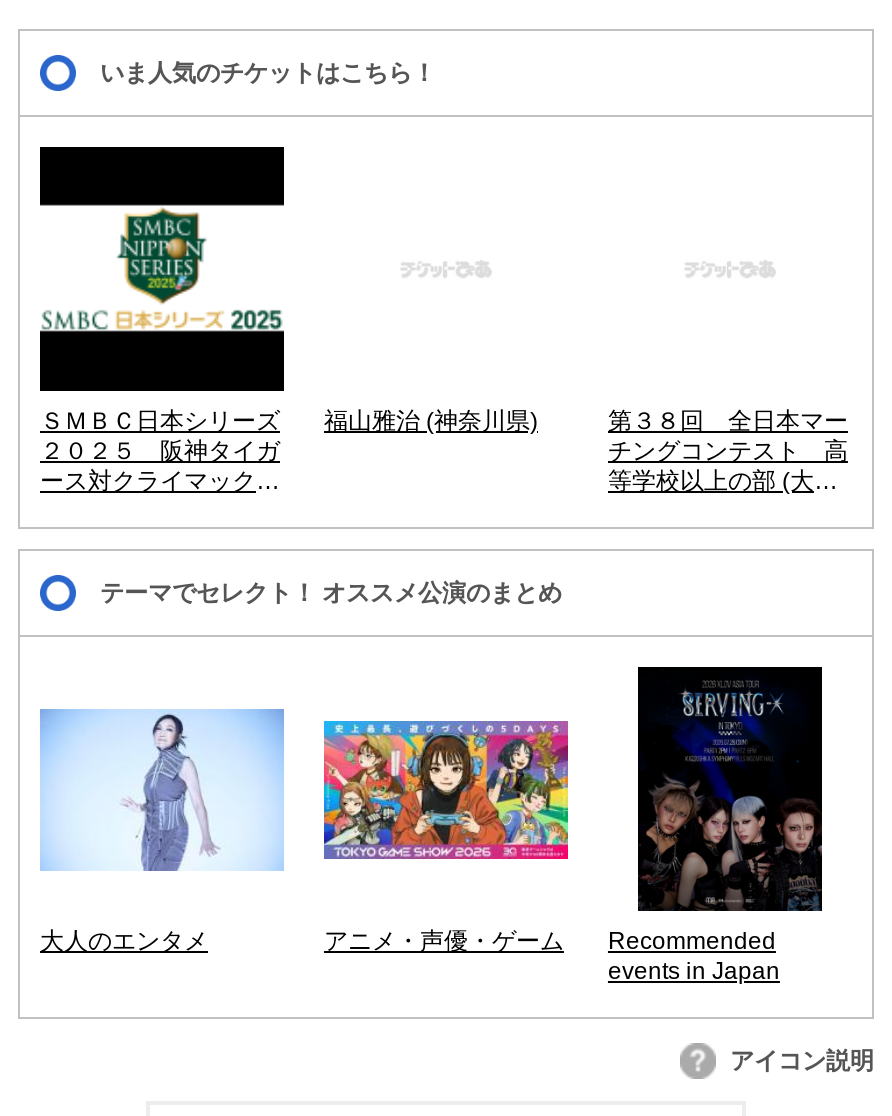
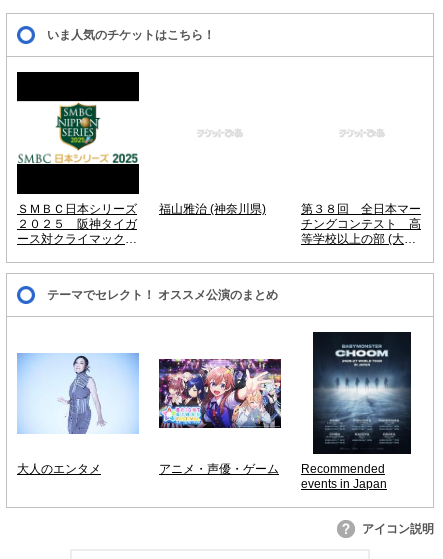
- [image]
+ [image]

- [image]
+ [image]
